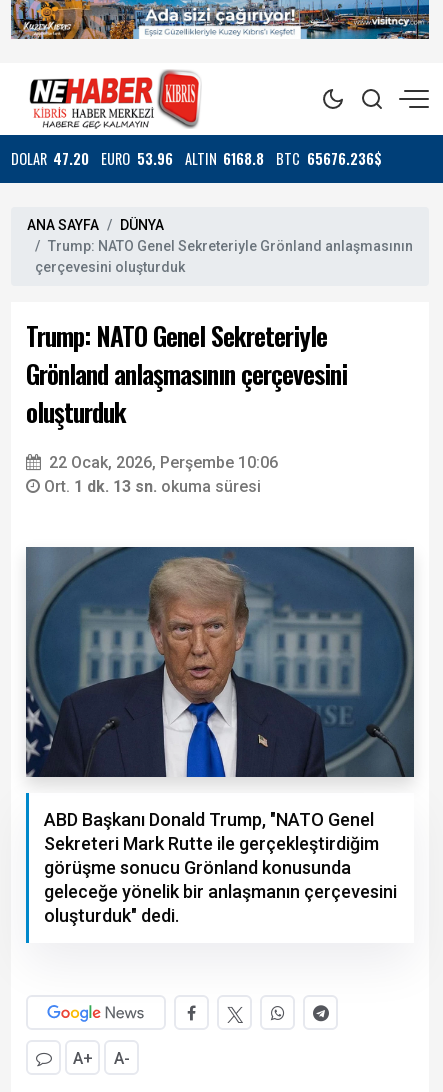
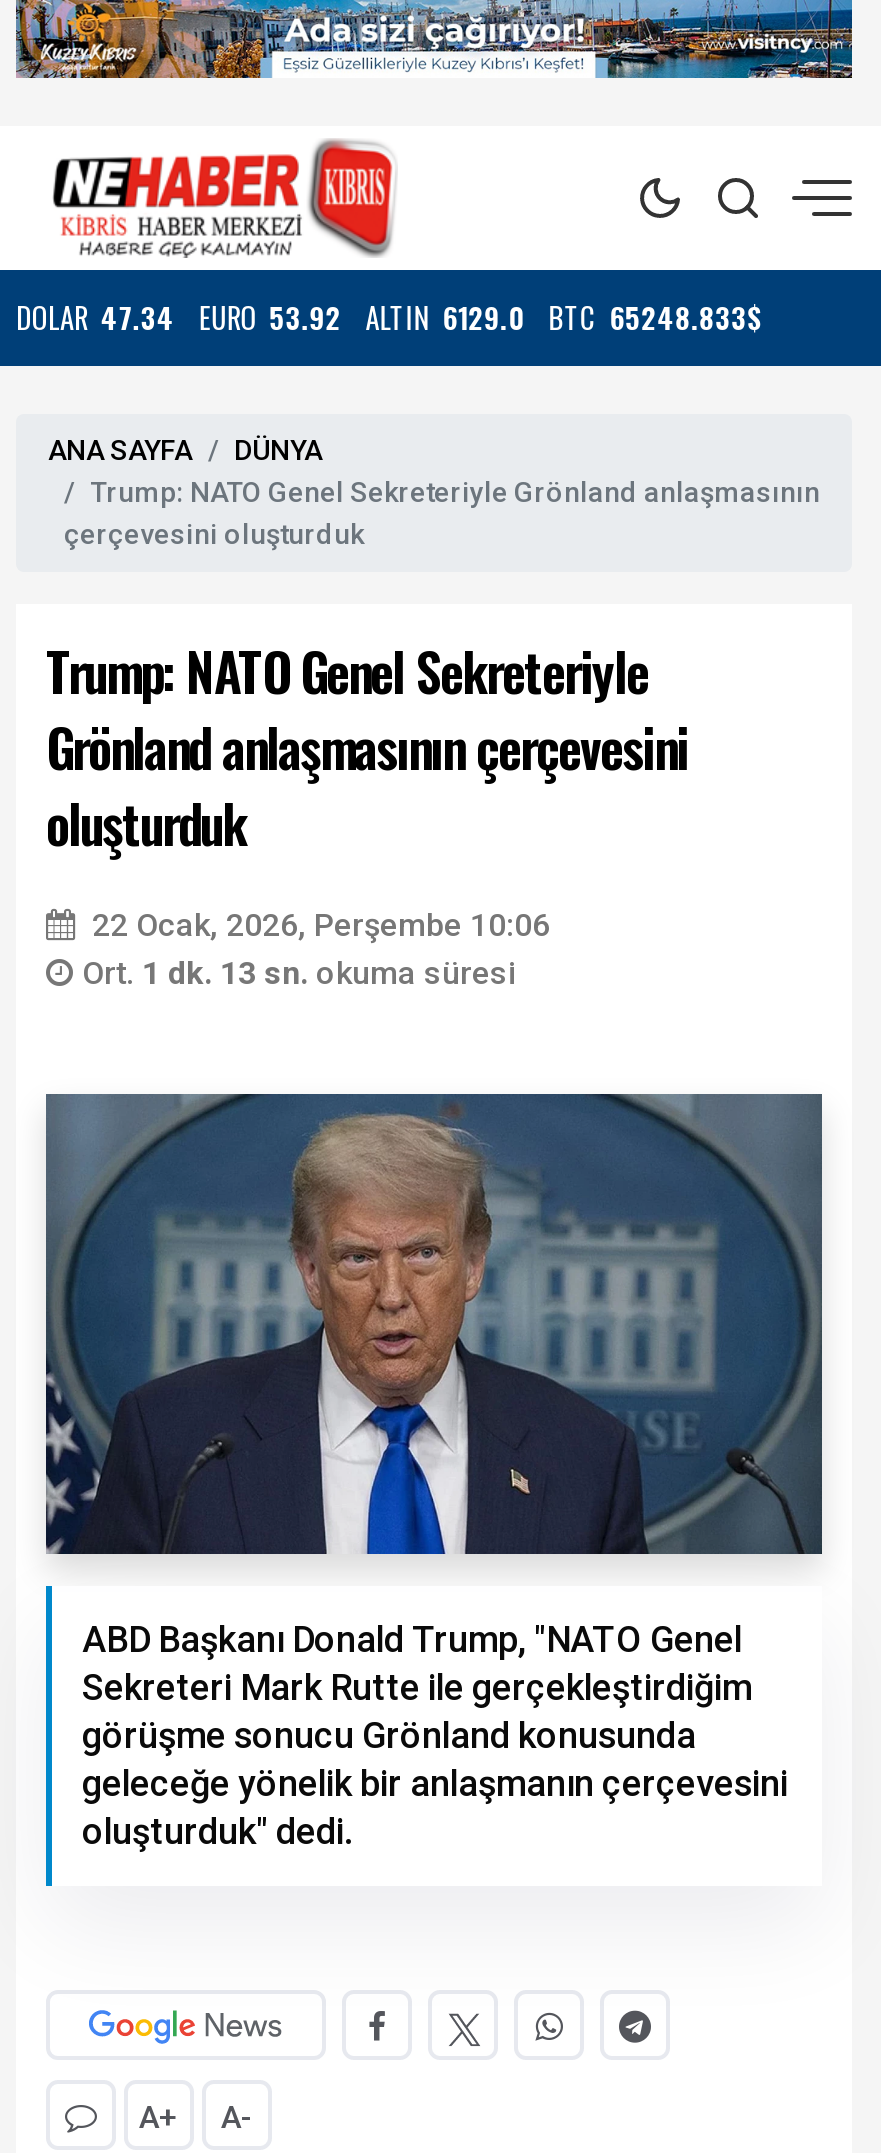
- DOLAR 47.20 EURO 53.96 ALTIN 6168.8 BTC 65676.236$
+ DOLAR 47.34 EURO 53.92 ALTIN 6129.0 BTC 65248.833$
